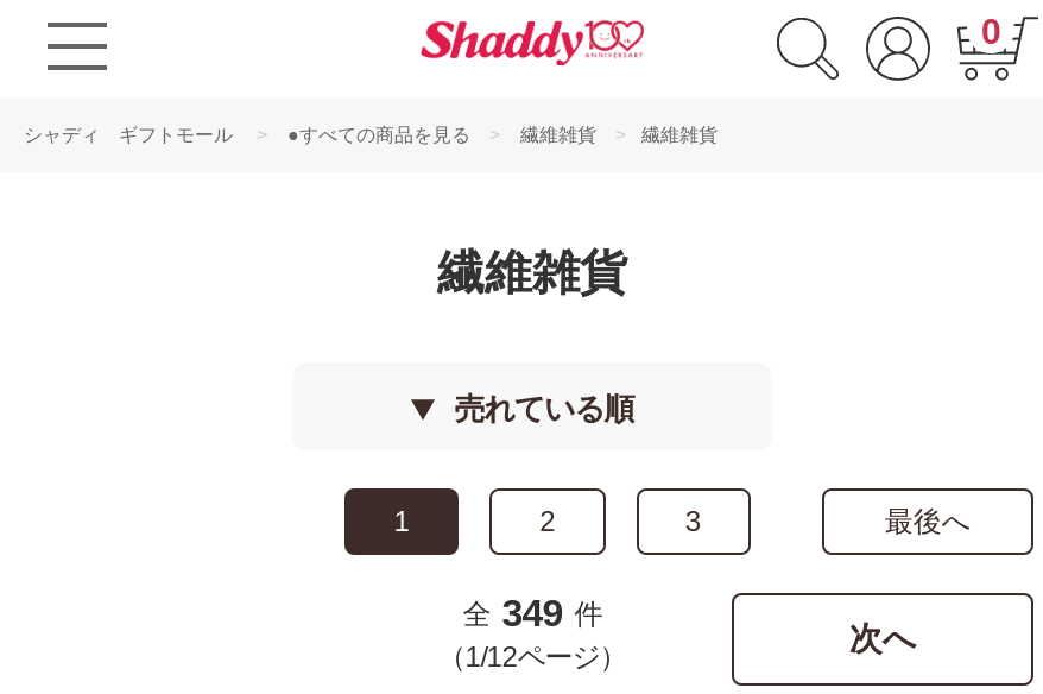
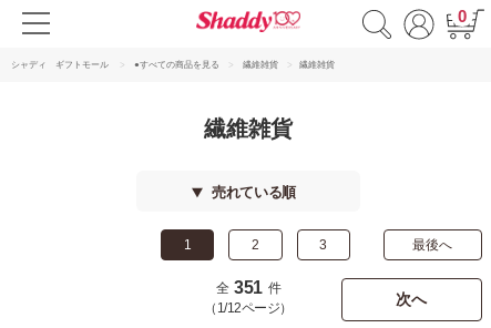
- 全 349 件
+ 全 351 件
